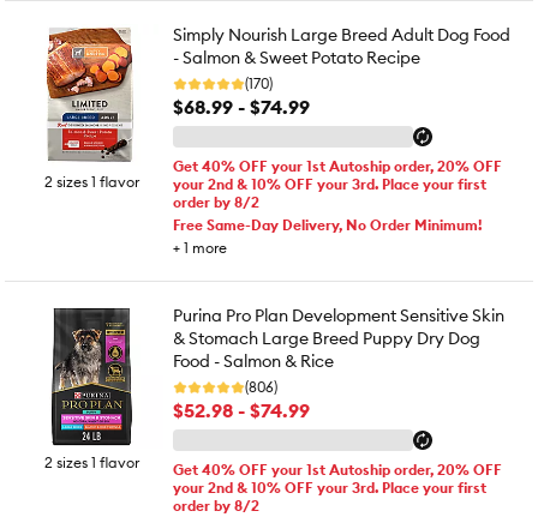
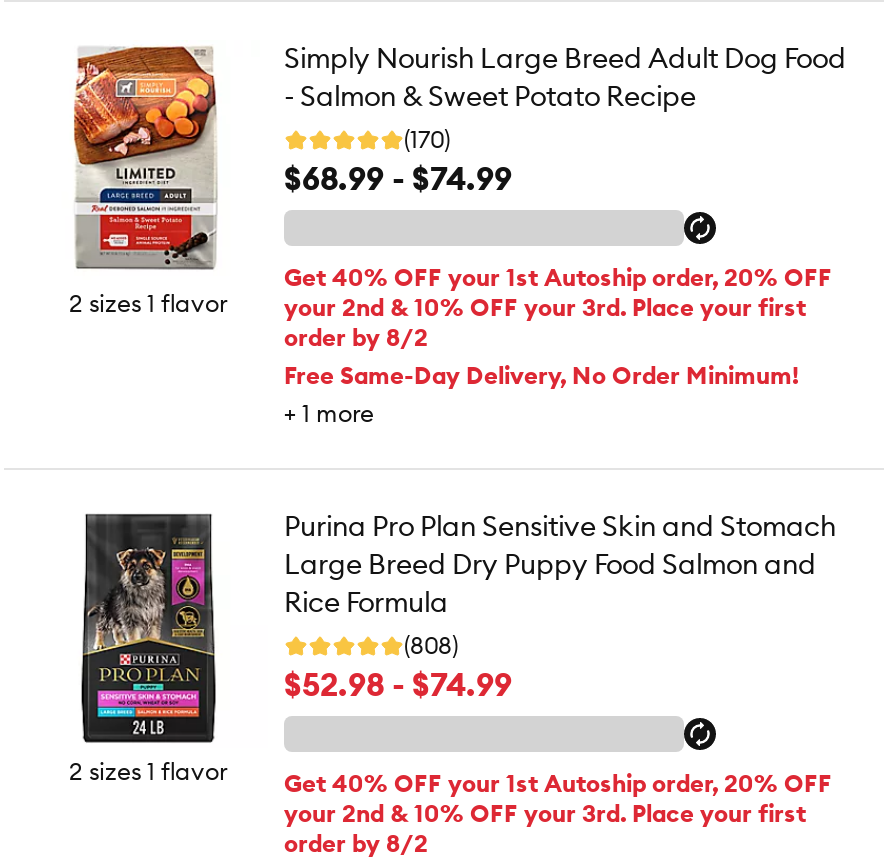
- Purina Pro Plan Development Sensitive Skin
- & Stomach Large Breed Puppy Dry Dog
- Food - Salmon & Rice
- (806)
+ Purina Pro Plan Sensitive Skin and Stomach
+ Large Breed Dry Puppy Food Salmon and
+ Rice Formula
+ (808)
